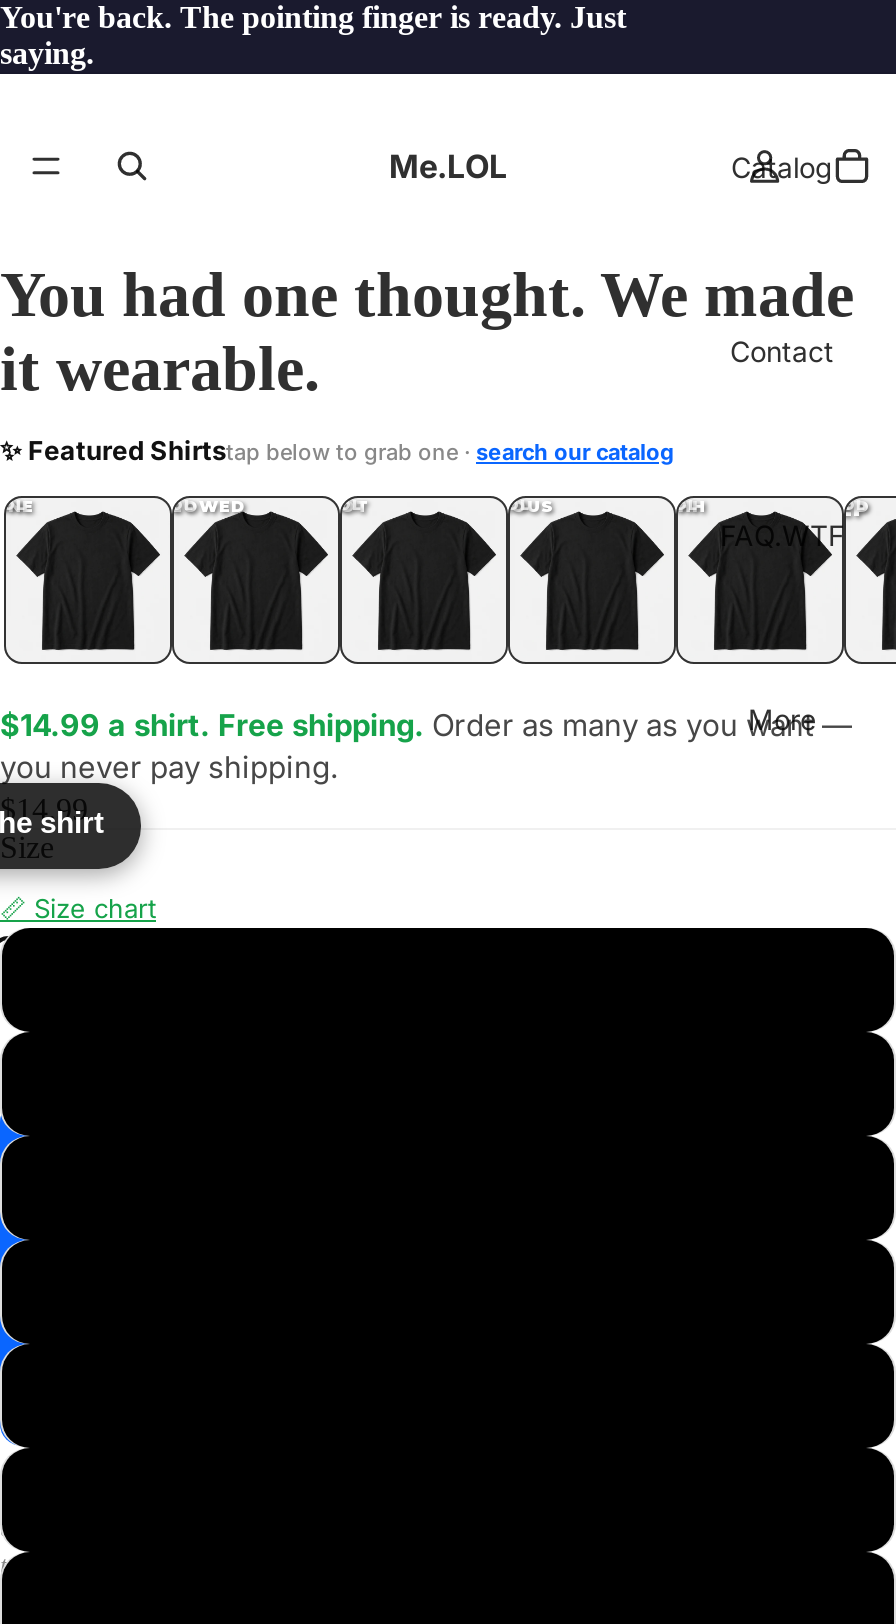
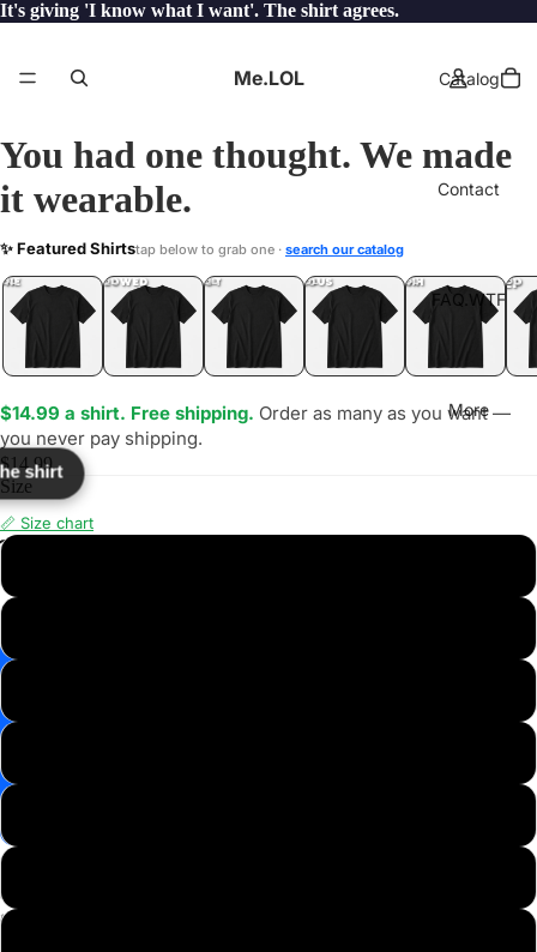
- You're back. The pointing finger is ready. Just
- saying.
+ It's giving 'I know what I want'. The shirt agrees.
